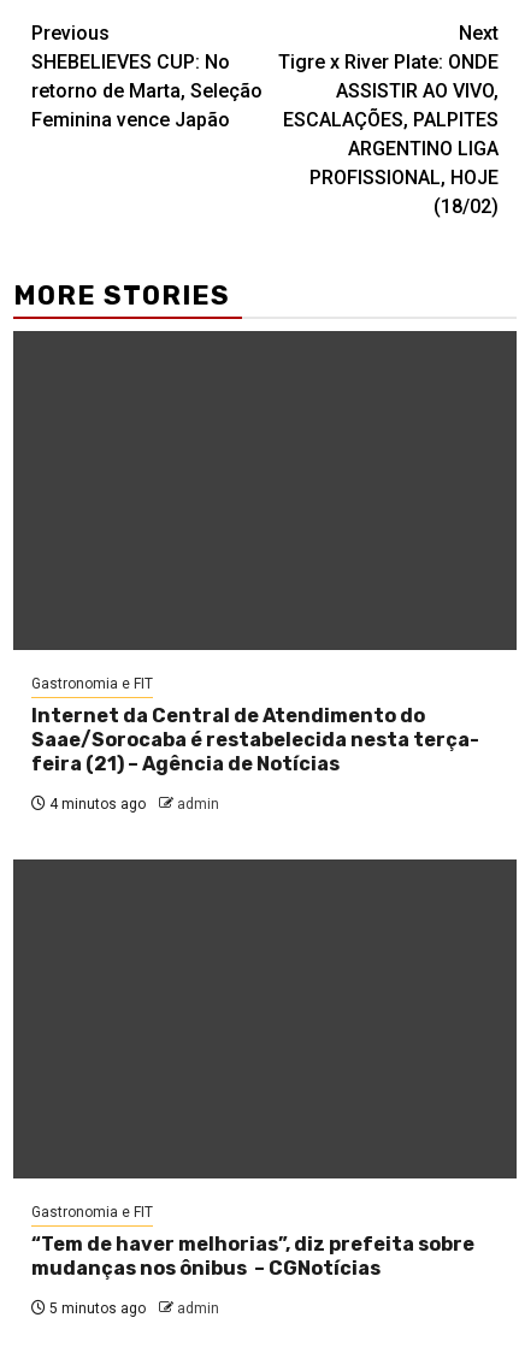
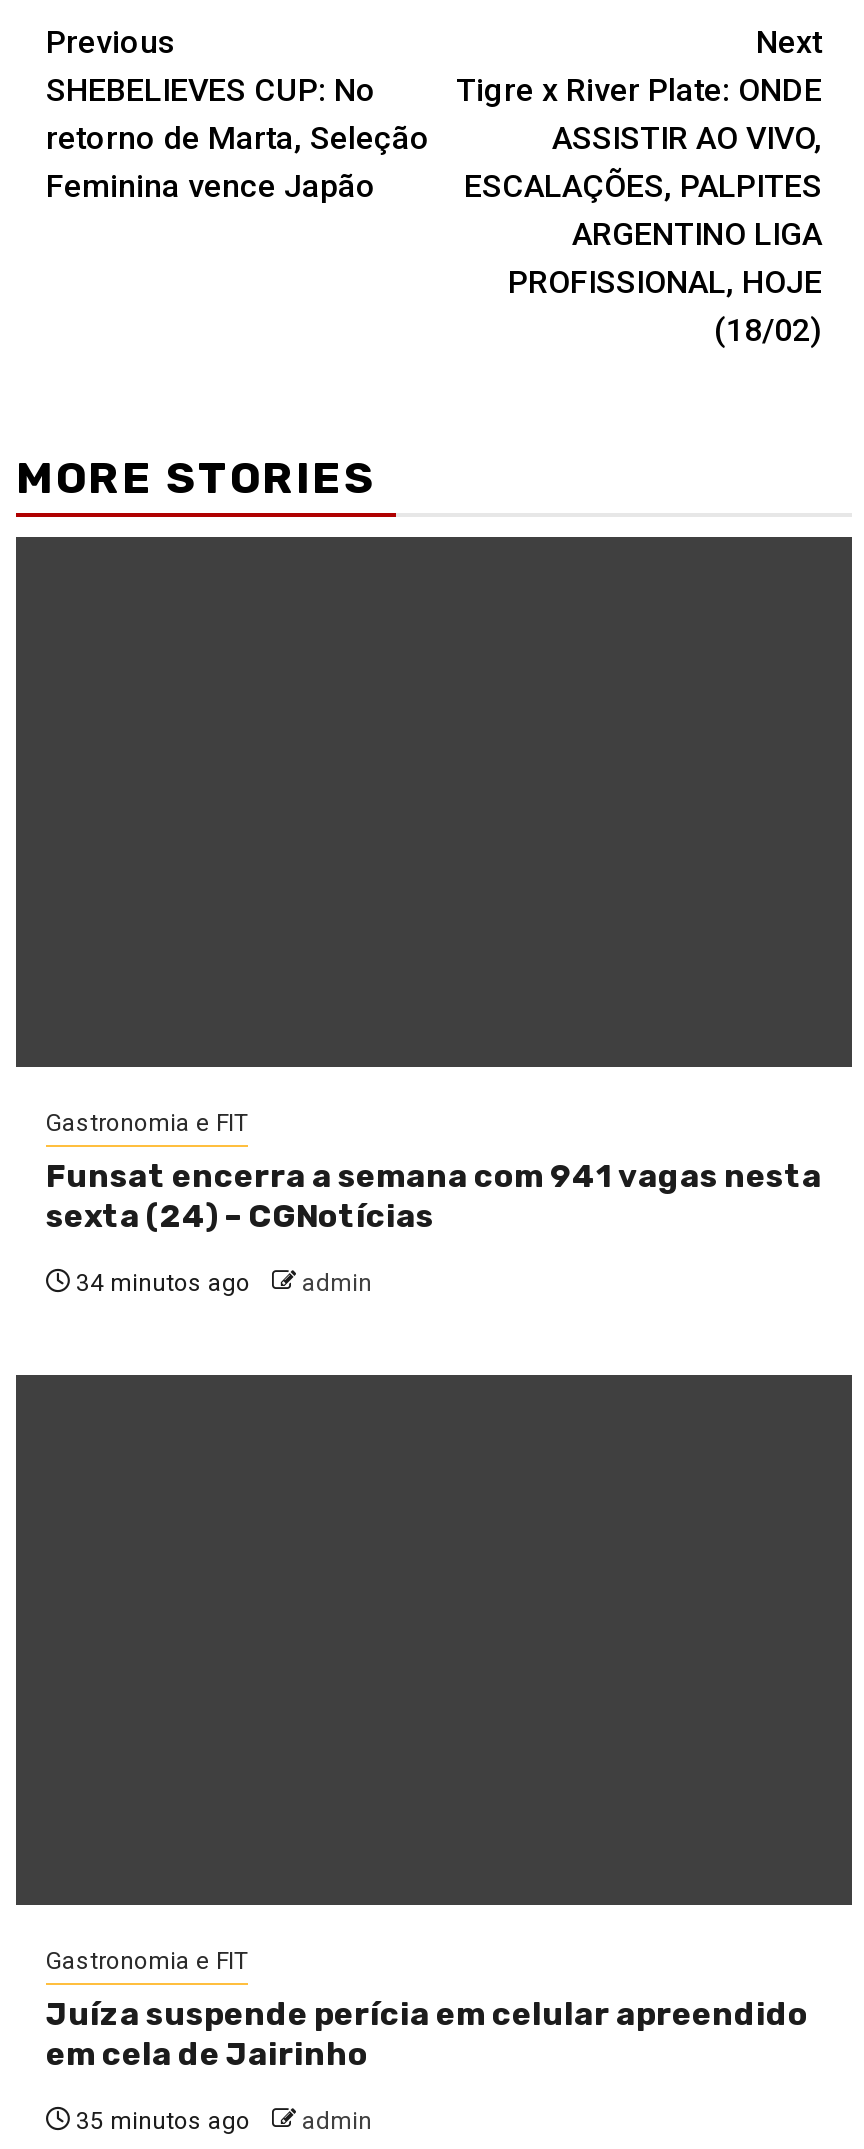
- Internet da Central de Atendimento do
- Saae/Sorocaba é restabelecida nesta terça-
- feira (21) – Agência de Notícias
+ Funsat encerra a semana com 941 vagas nesta
+ sexta (24) – CGNotícias

- 4 minutos ago admin
+ 34 minutos ago admin

- “Tem de haver melhorias”, diz prefeita sobre
- mudanças nos ônibus – CGNotícias
+ Juíza suspende perícia em celular apreendido
+ em cela de Jairinho

- 5 minutos ago admin
+ 35 minutos ago admin
